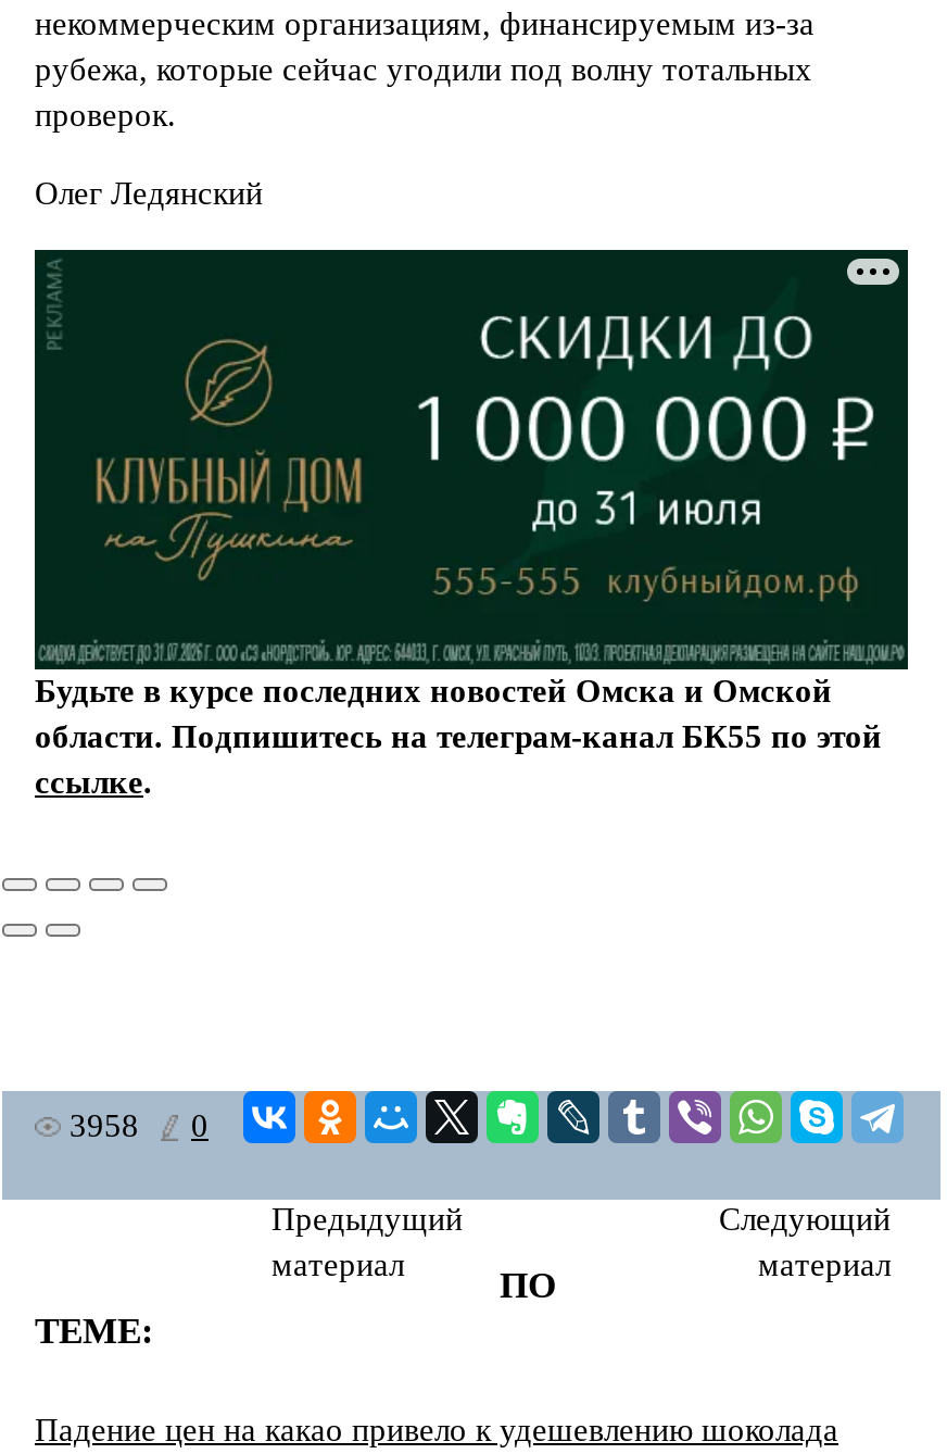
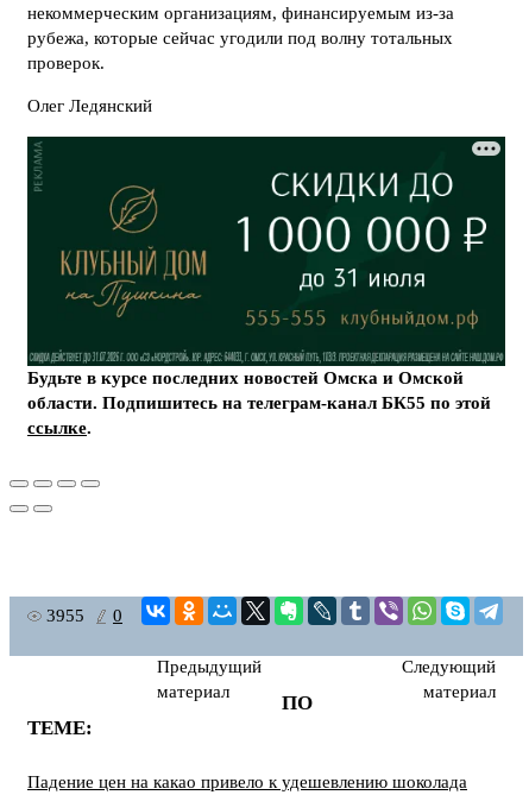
- 3958 0
+ 3955 0
